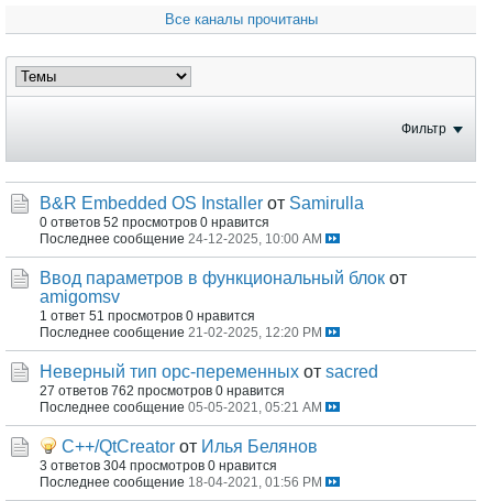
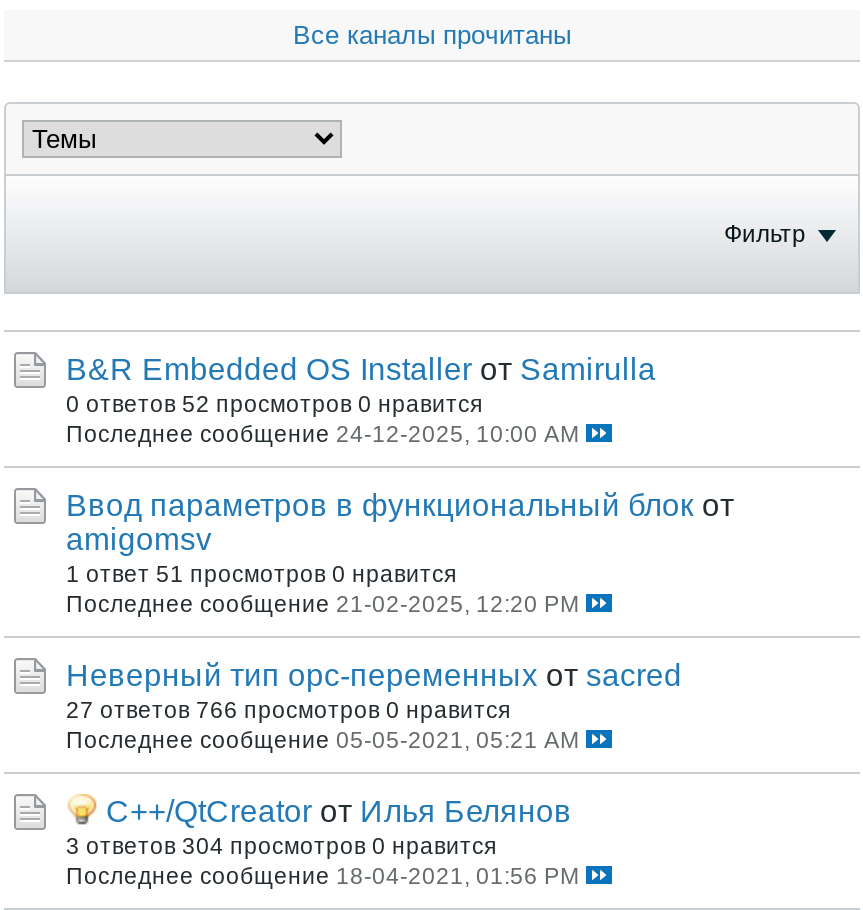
- 27 ответов 762 просмотров 0 нравится
+ 27 ответов 766 просмотров 0 нравится
